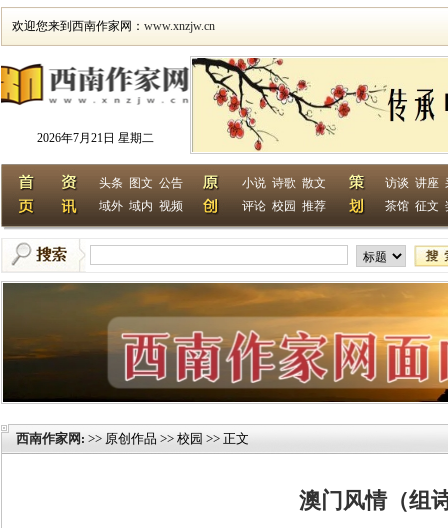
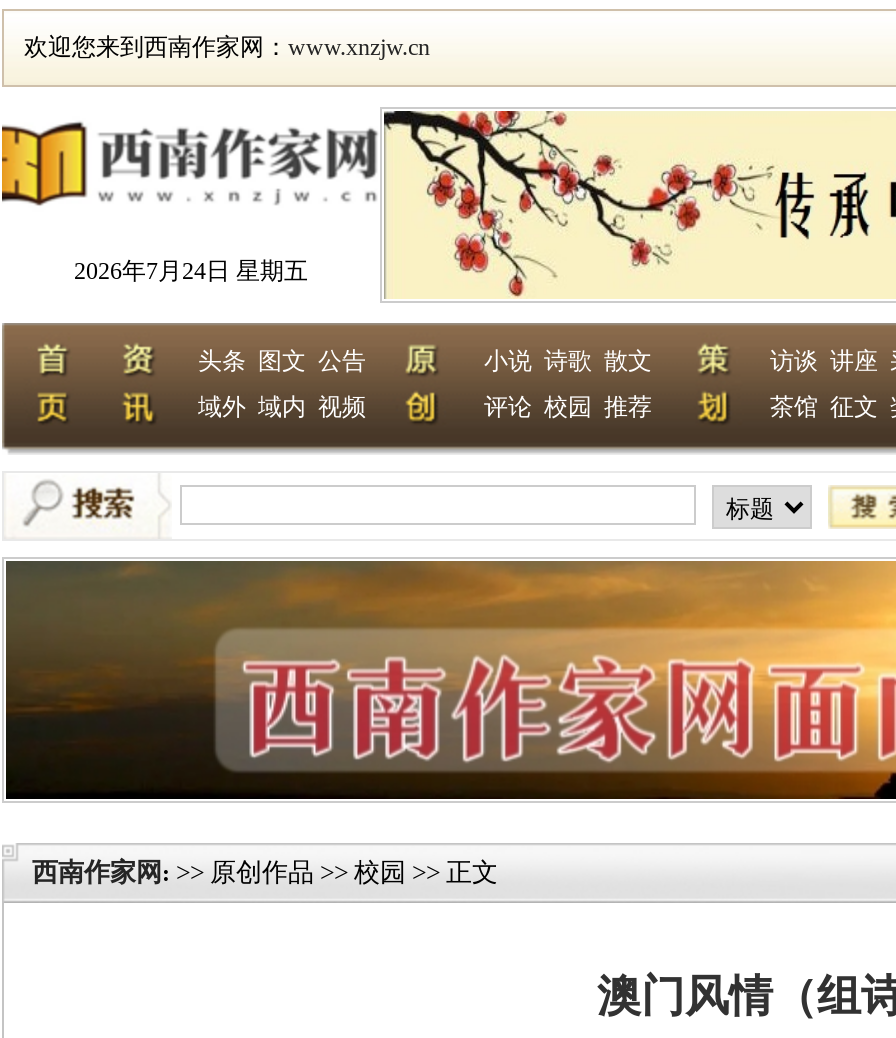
- 2026年7月21日 星期二
+ 2026年7月24日 星期五
